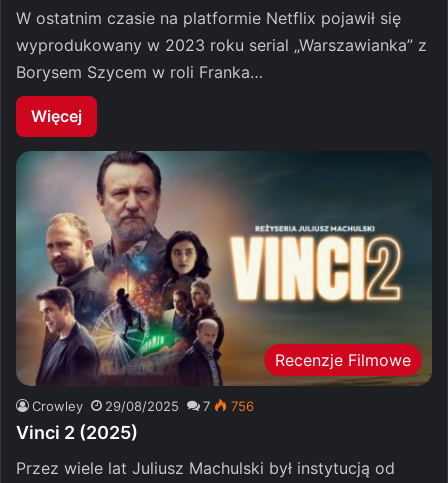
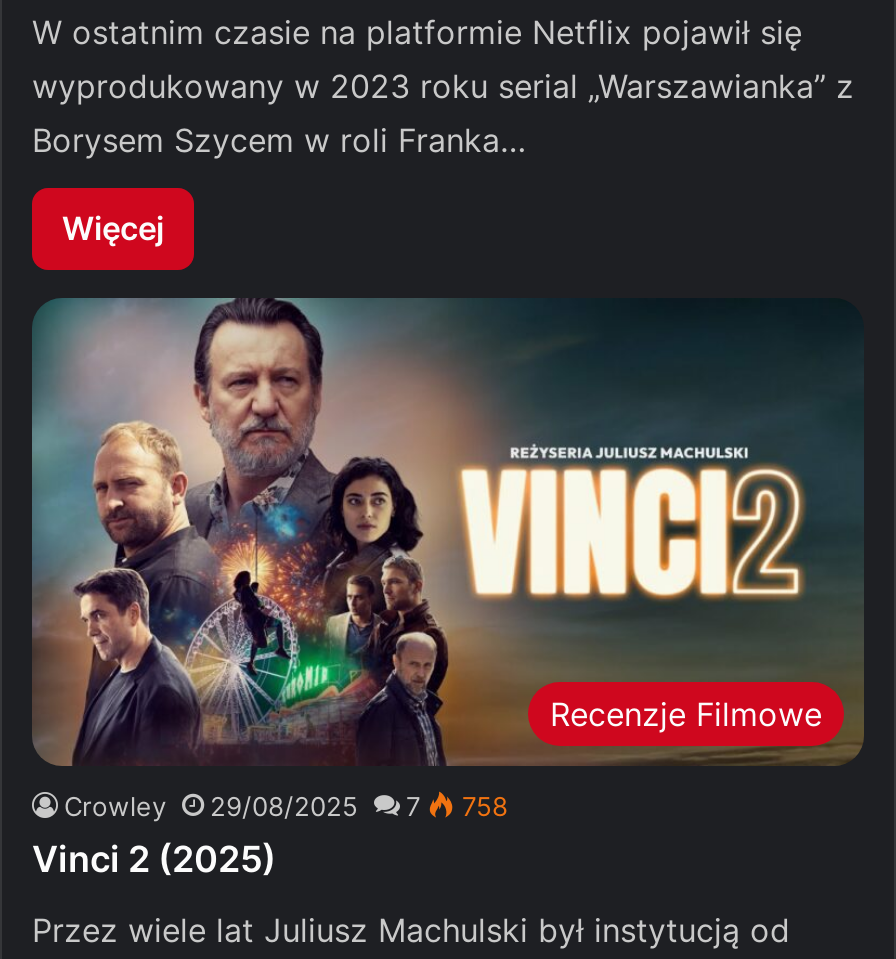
- Crowley 29/08/2025 7 756
+ Crowley 29/08/2025 7 758
